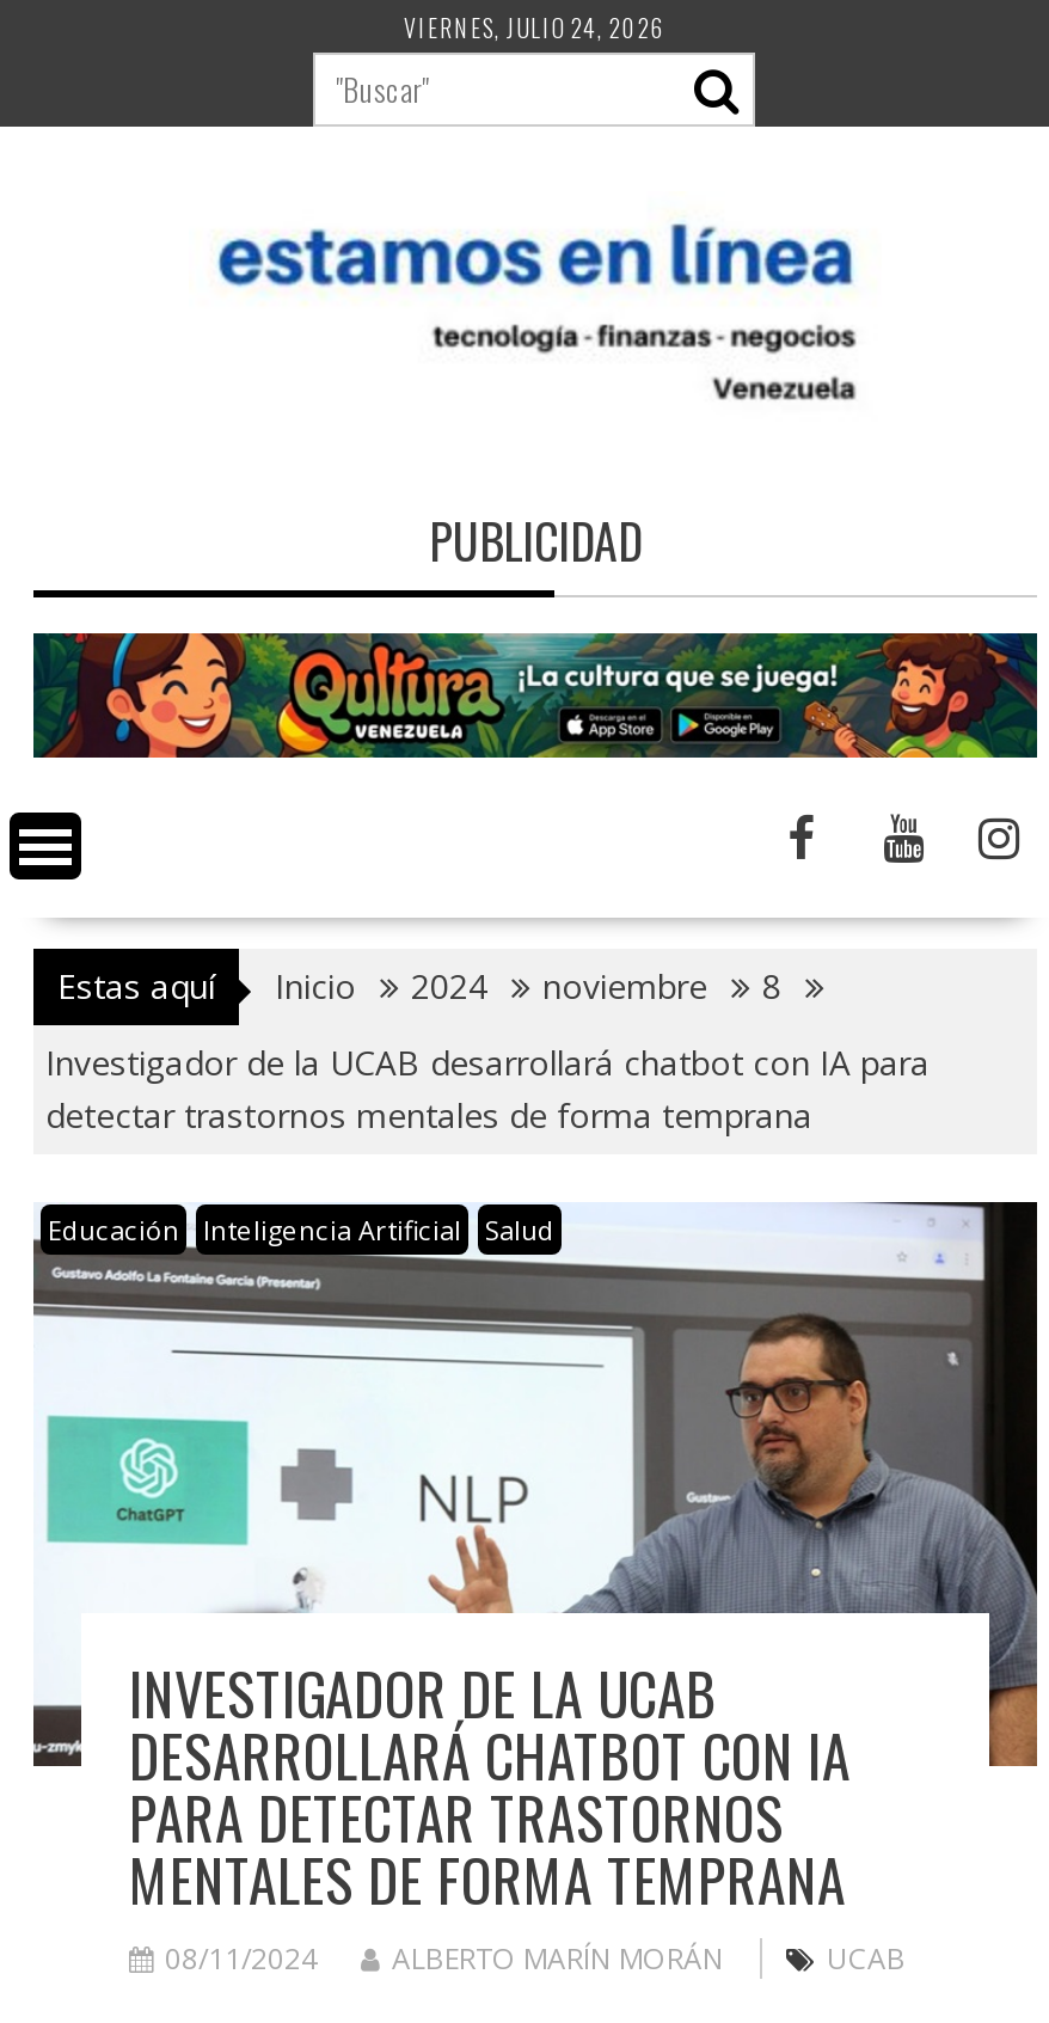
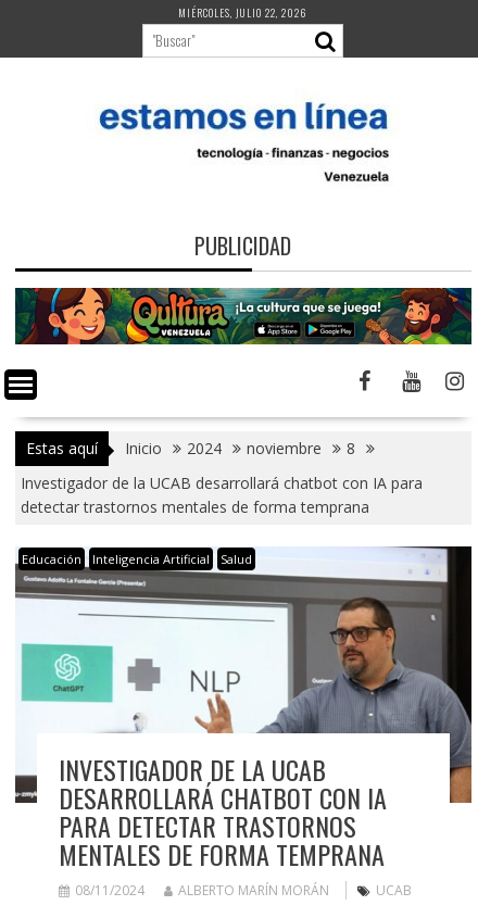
- VIERNES, JULIO 24, 2026
+ MIÉRCOLES, JULIO 22, 2026
